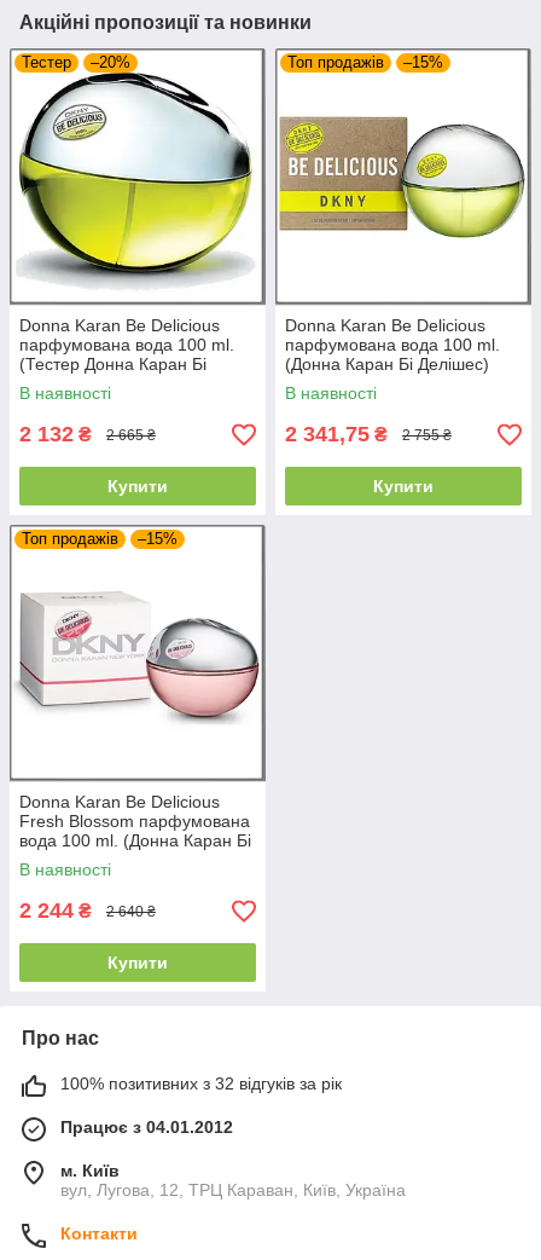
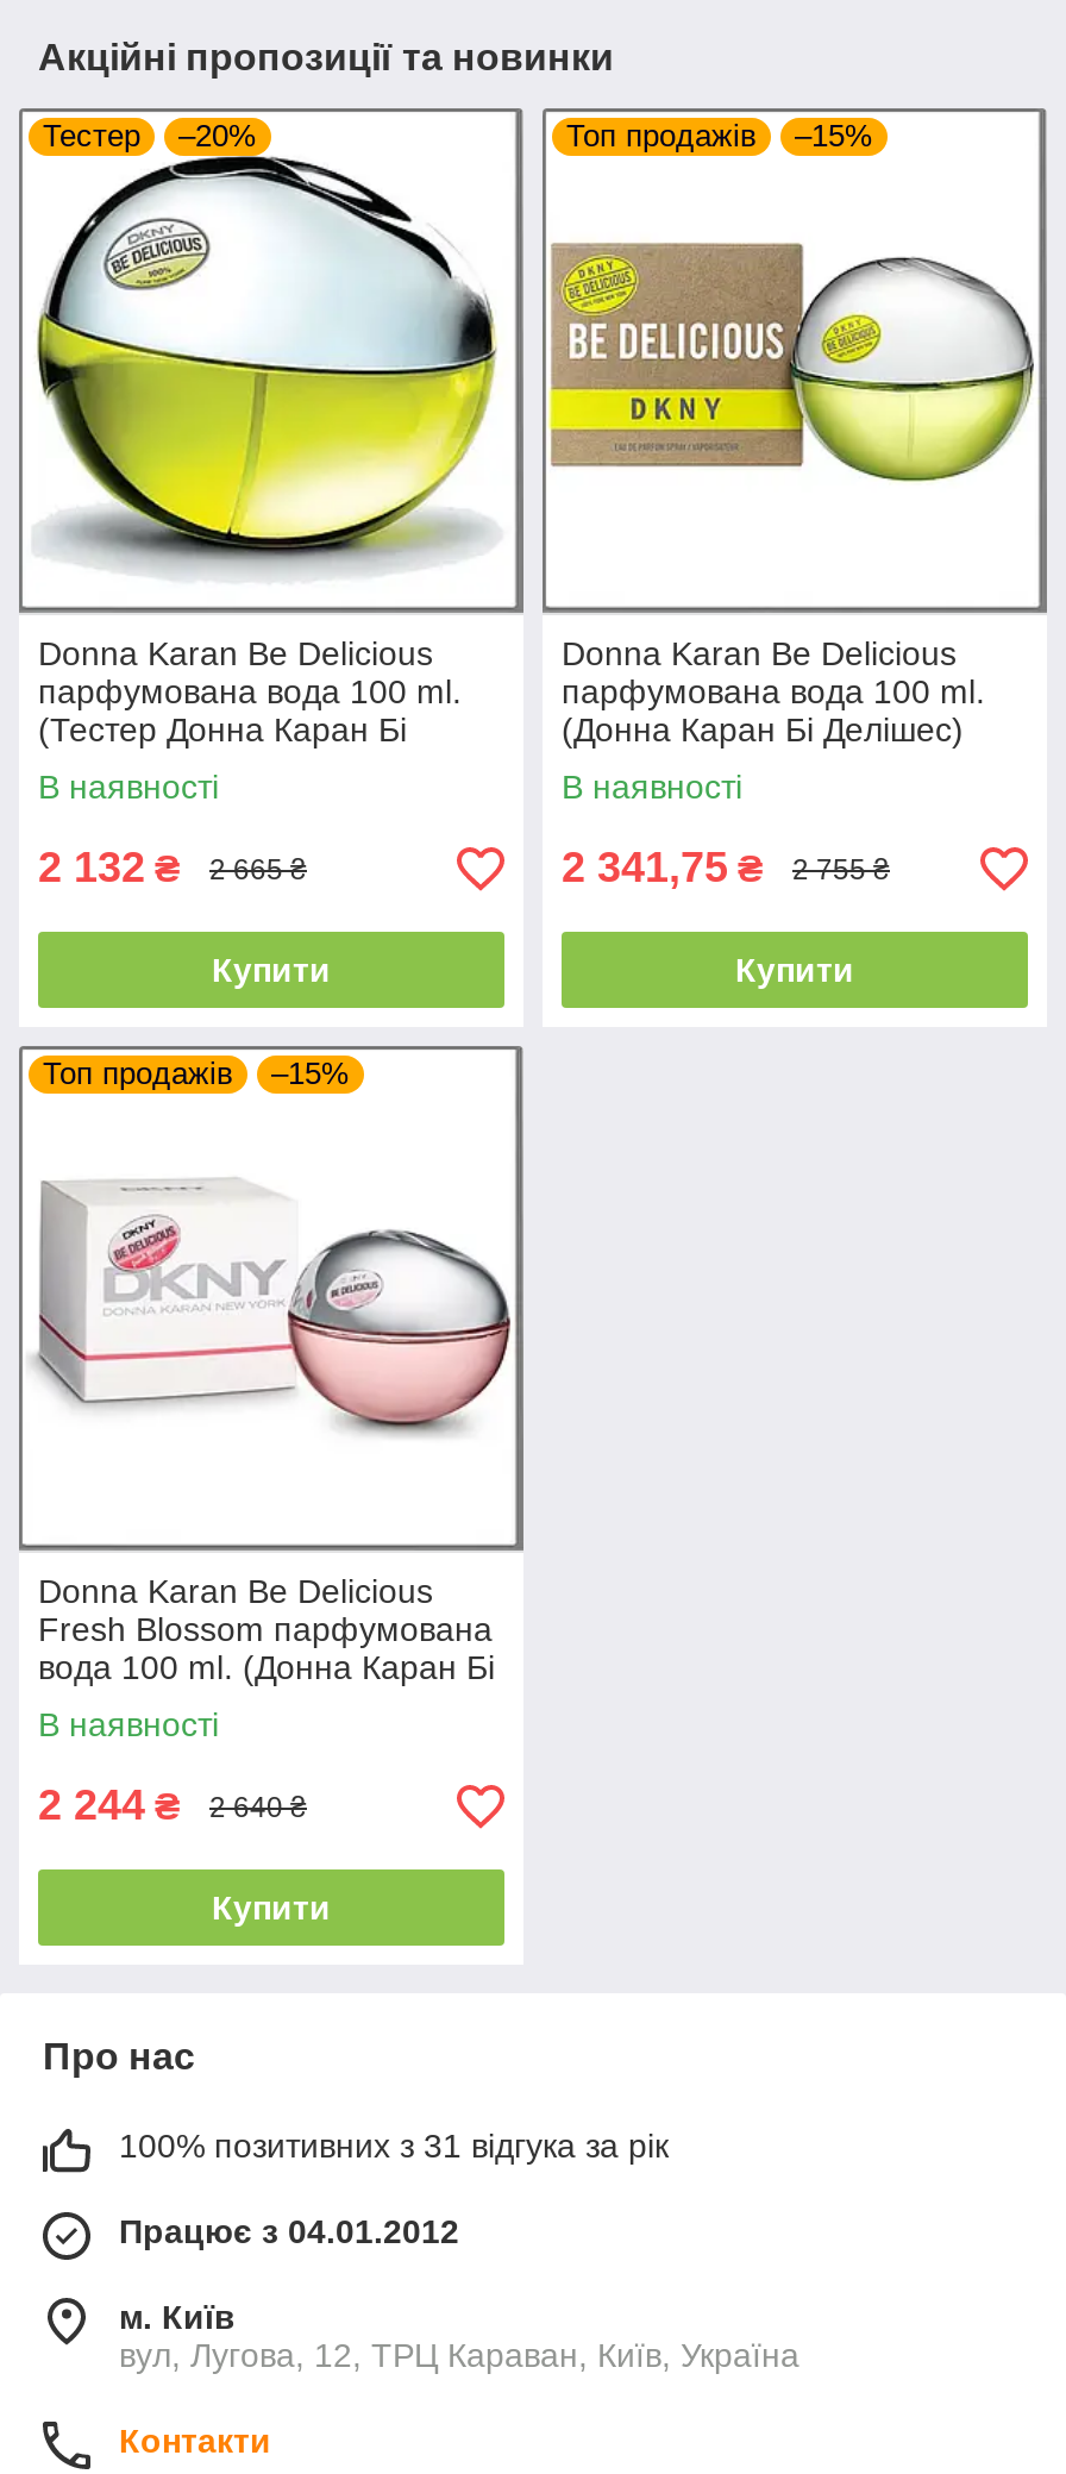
- 100% позитивних з 32 відгуків за рік
+ 100% позитивних з 31 відгука за рік
